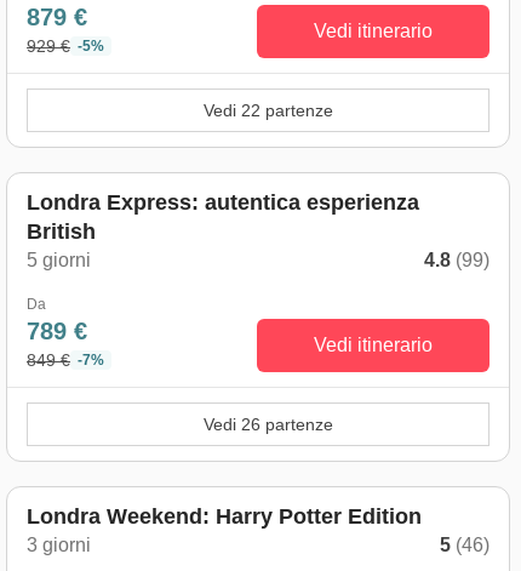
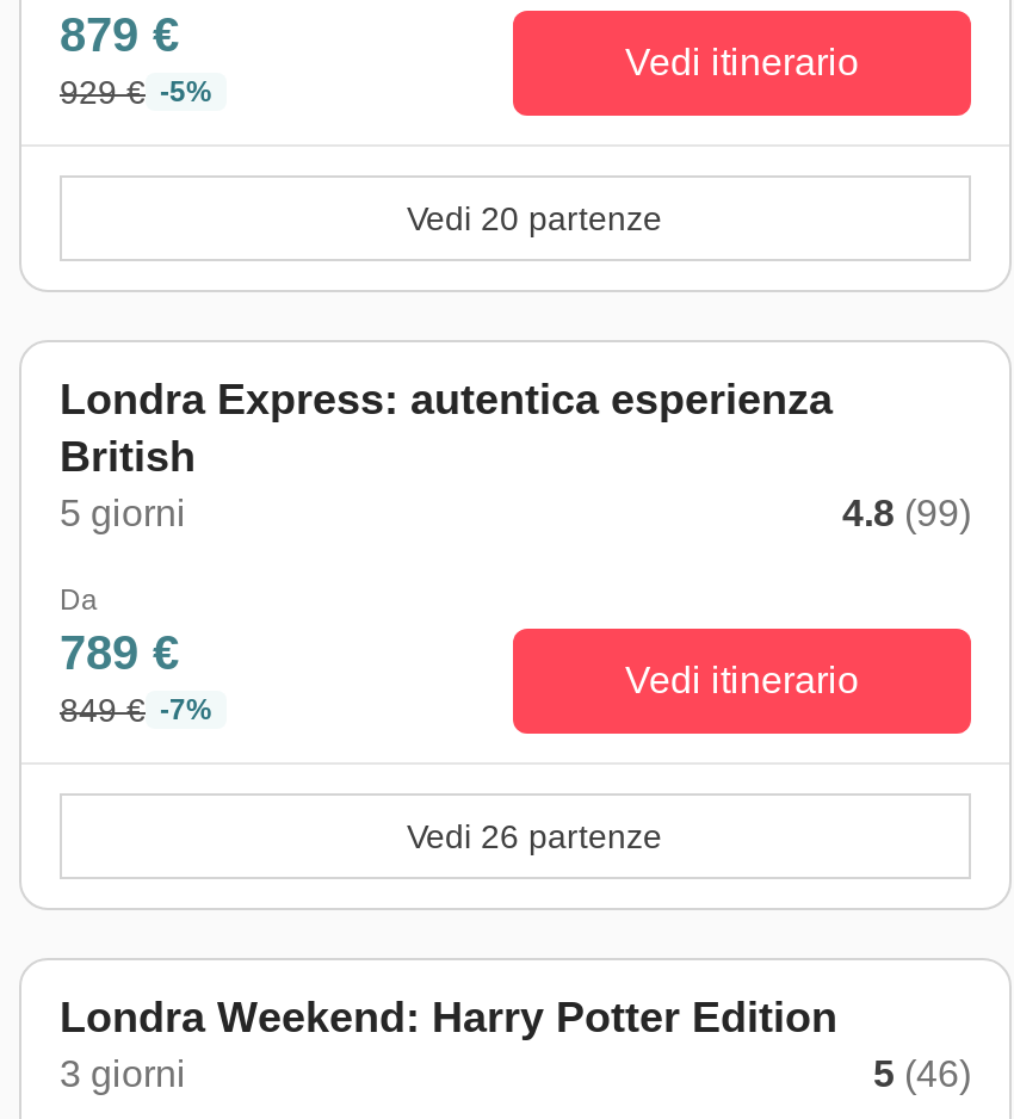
- Vedi 22 partenze
+ Vedi 20 partenze
